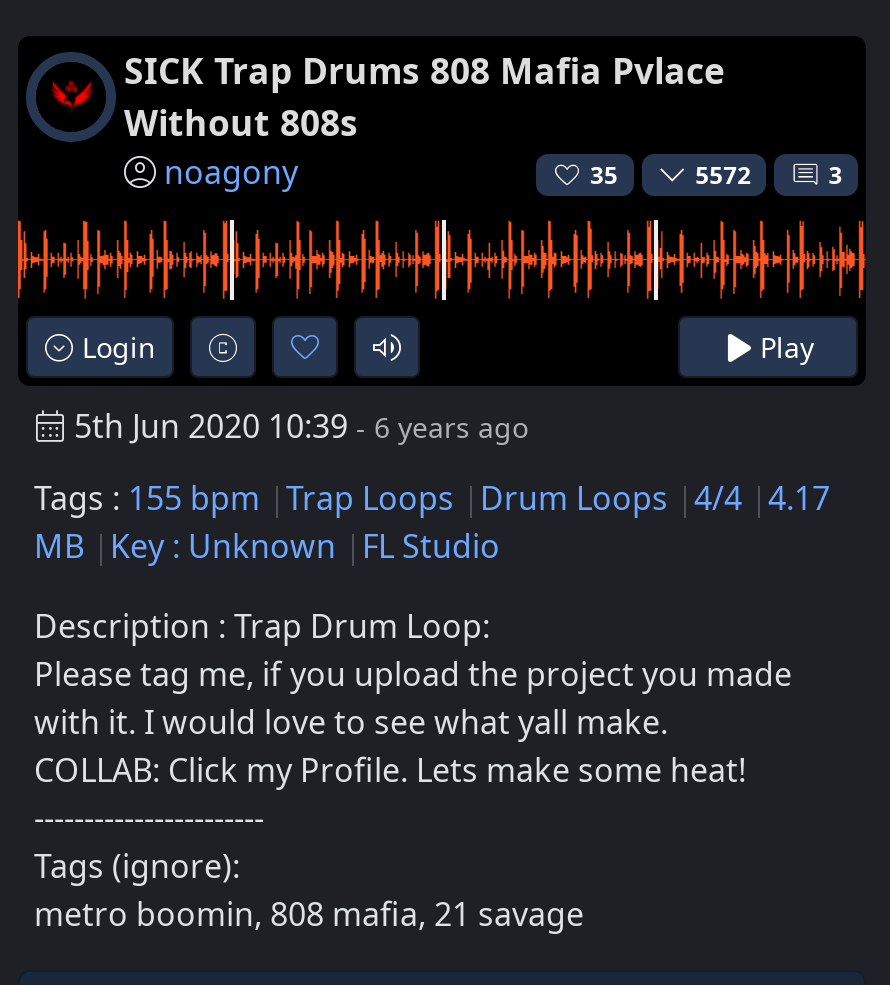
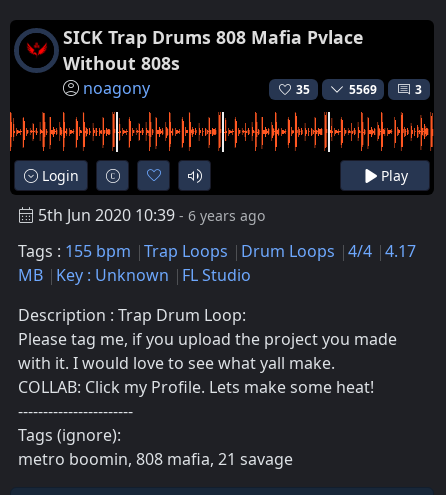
- 5572
+ 5569
